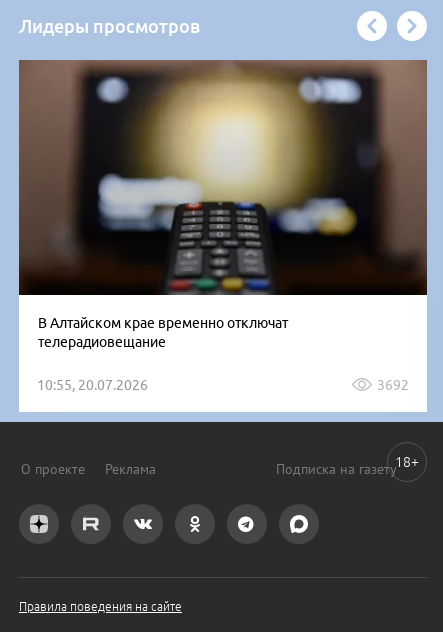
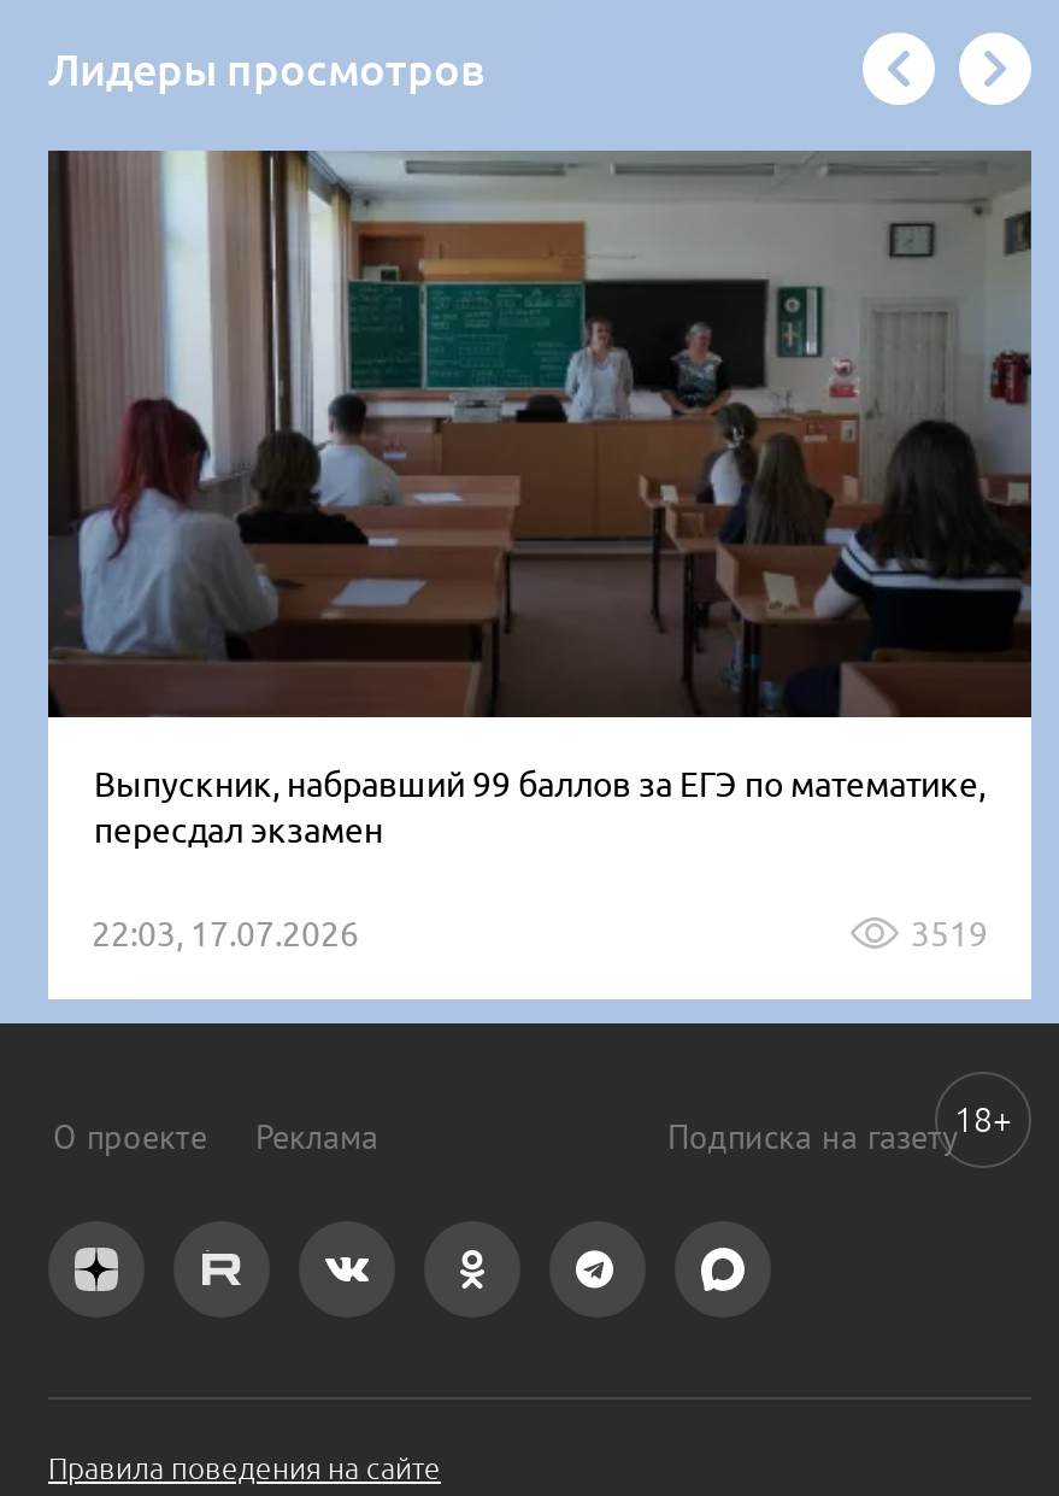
- [image]
- В Алтайском крае временно отключат
- телерадиовещание
+ [image]
+ Выпускник, набравший 99 баллов за ЕГЭ по математике,
+ пересдал экзамен

- 10:55, 20.07.2026
- 3692
+ 22:03, 17.07.2026
+ 3519
